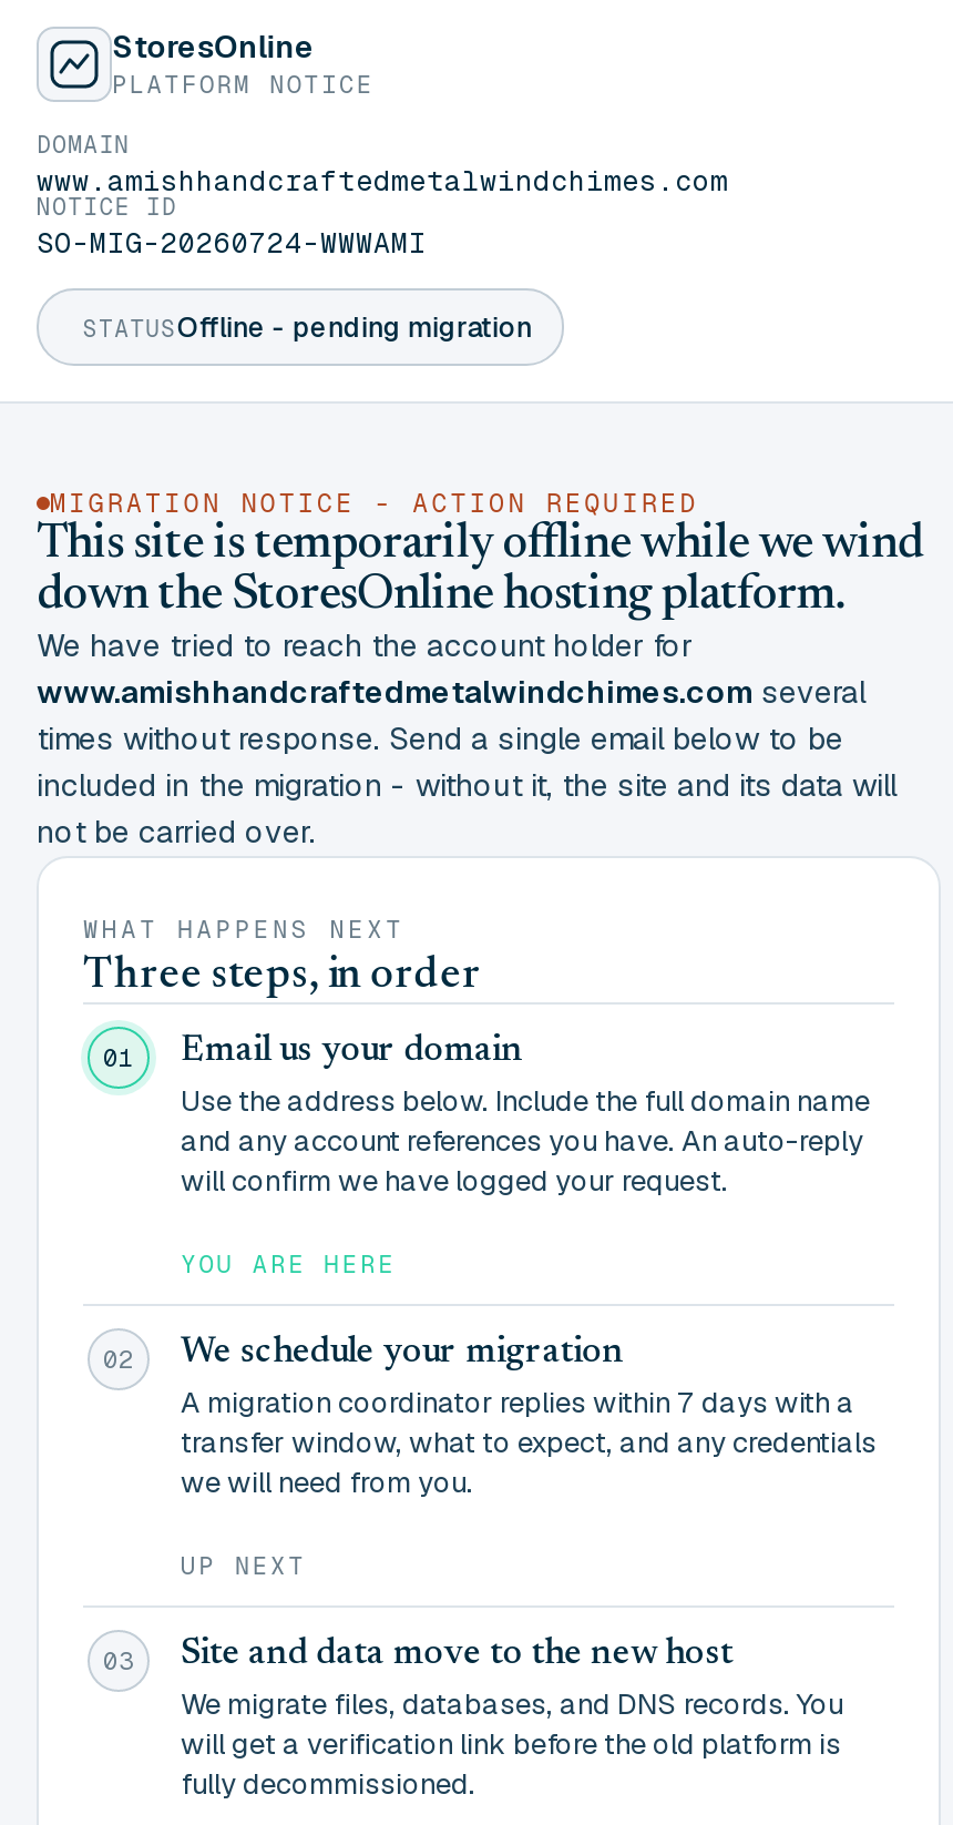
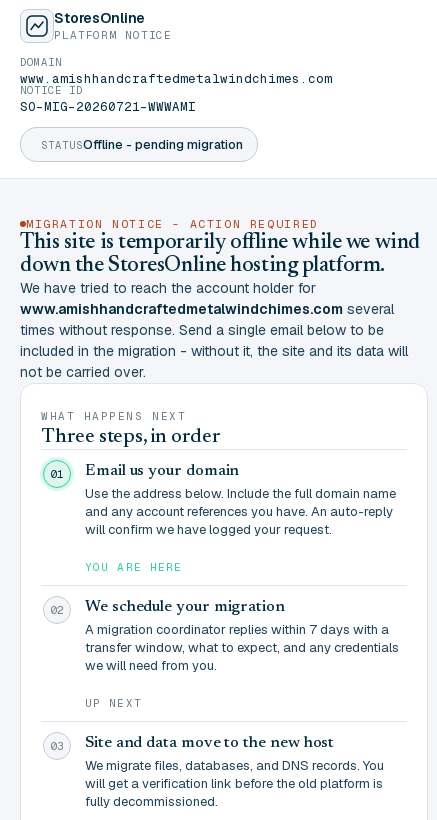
- SO-MIG-20260724-WWWAMI
+ SO-MIG-20260721-WWWAMI
